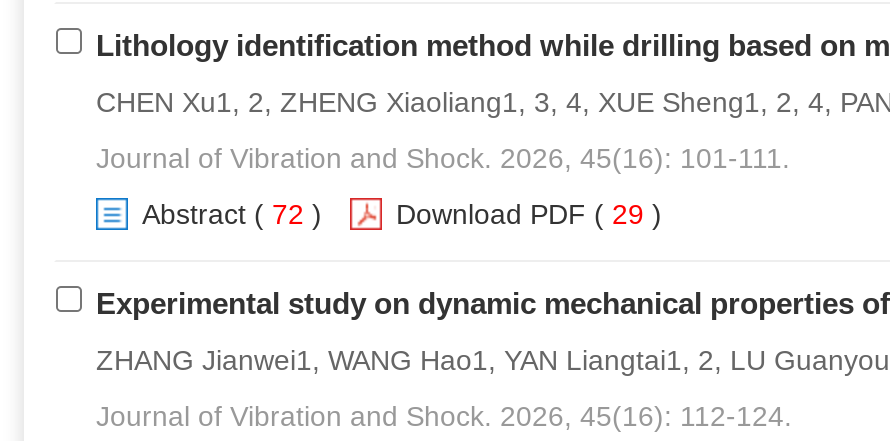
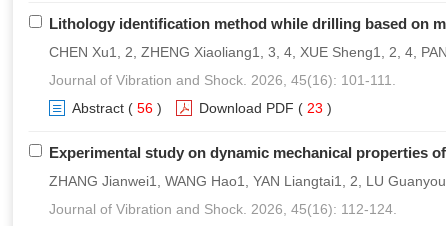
- Abstract ( 72)
+ Abstract ( 56)

- Download PDF ( 29)
+ Download PDF ( 23)
